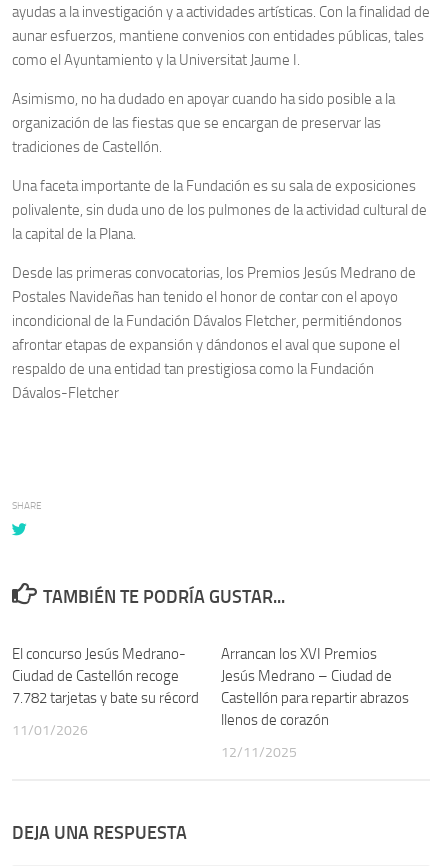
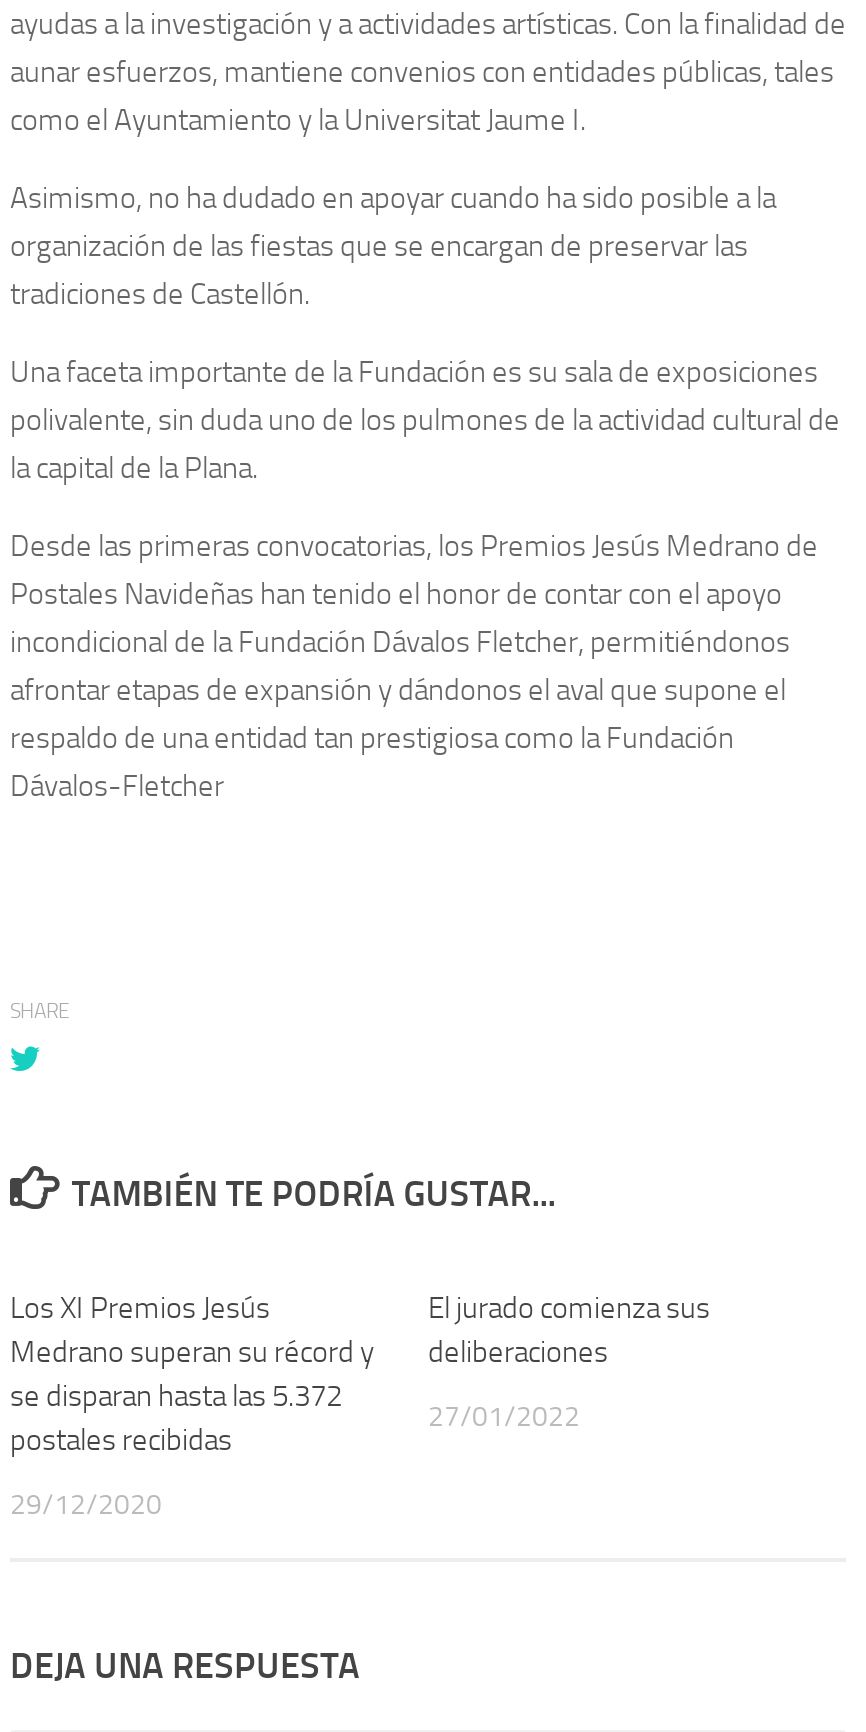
- El concurso Jesús Medrano-
- Ciudad de Castellón recoge
- 7.782 tarjetas y bate su récord
+ Los XI Premios Jesús
+ Medrano superan su récord y
+ se disparan hasta las 5.372
+ postales recibidas

- Arrancan los XVI Premios
- Jesús Medrano – Ciudad de
- Castellón para repartir abrazos
- llenos de corazón
+ El jurado comienza sus
+ deliberaciones

- 11/01/2026
+ 29/12/2020

- 12/11/2025
+ 27/01/2022
